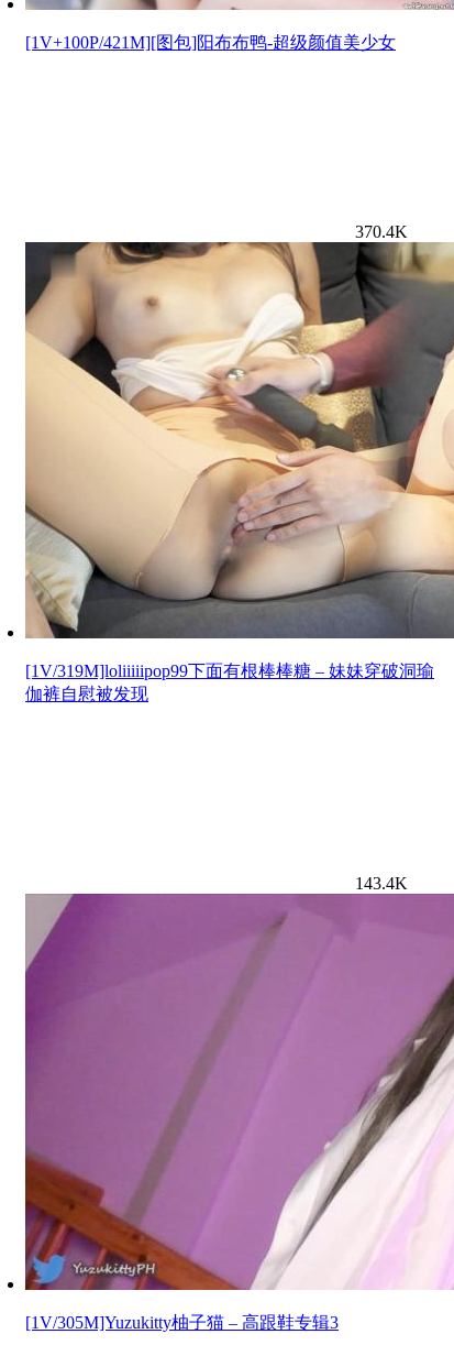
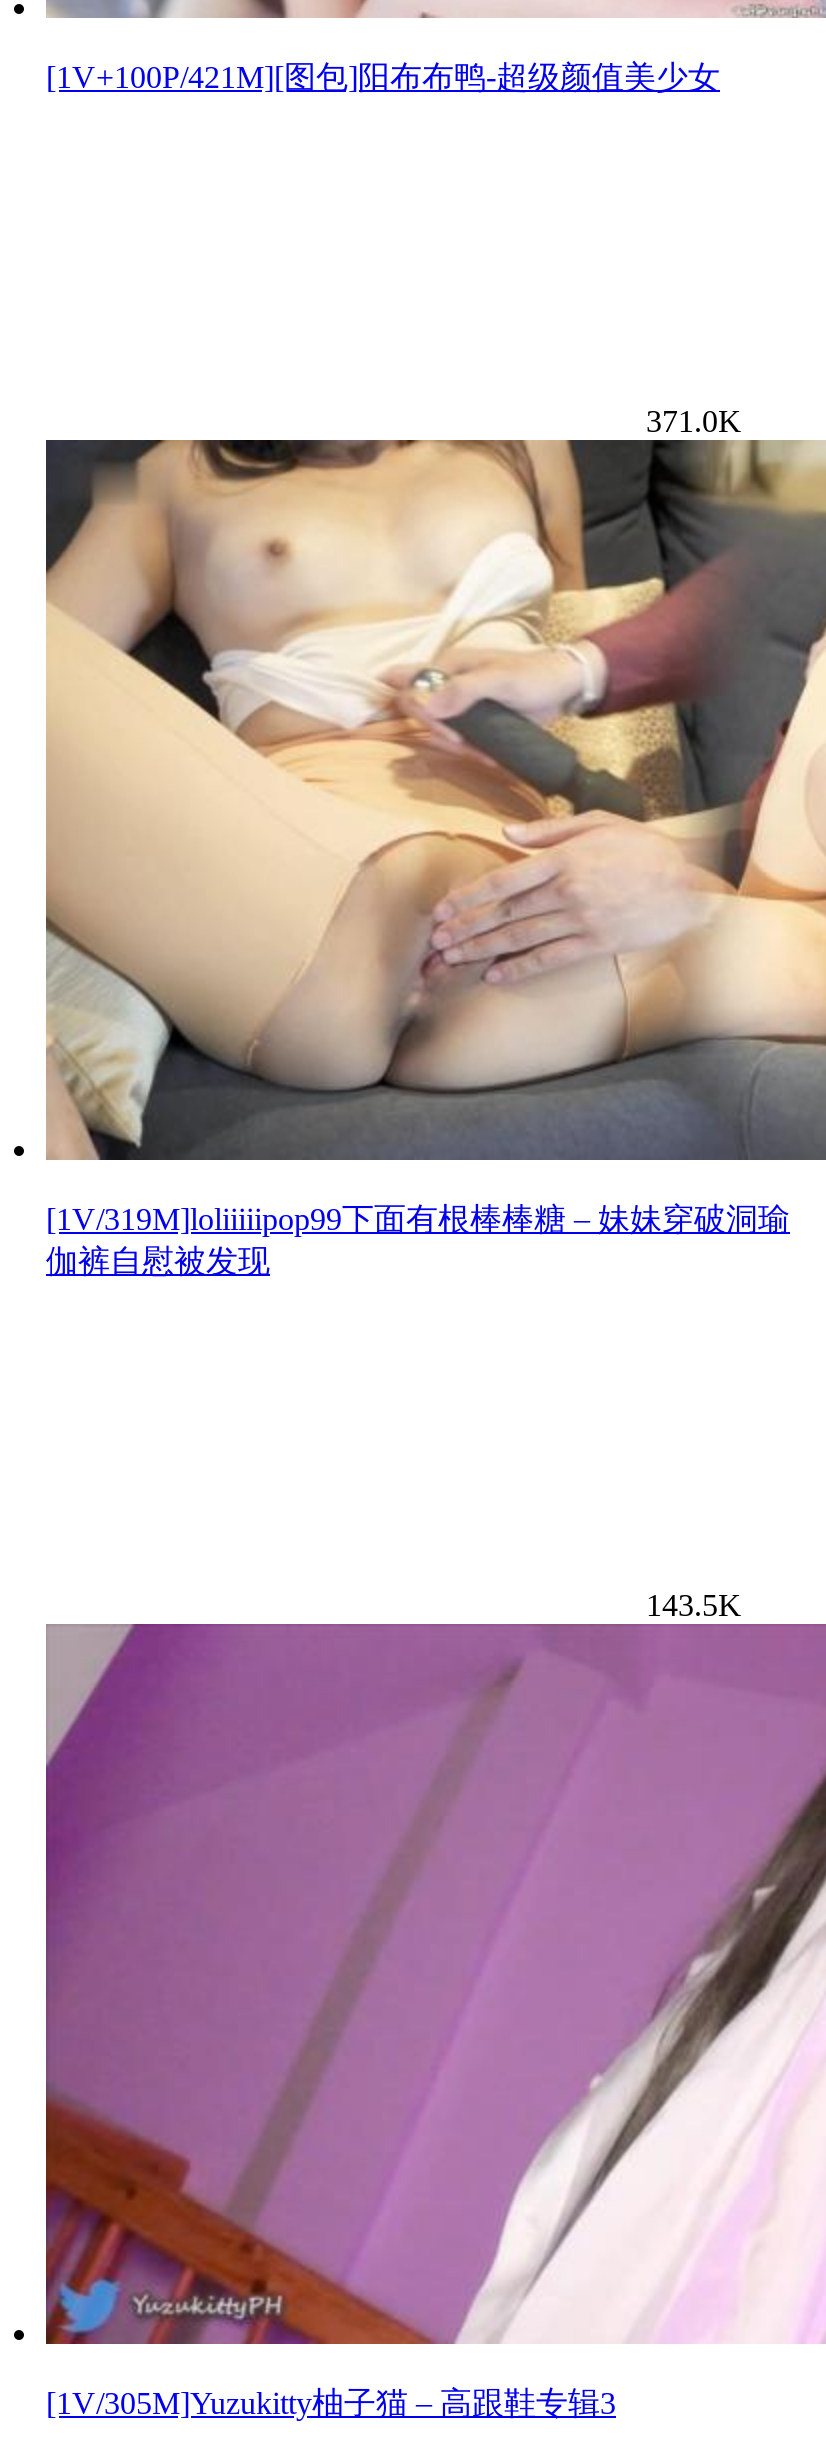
- 370.4K
+ 371.0K

- 143.4K
+ 143.5K
